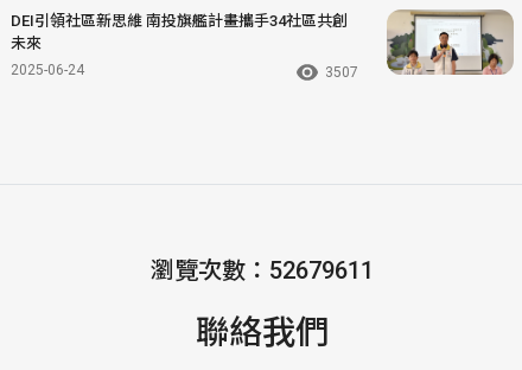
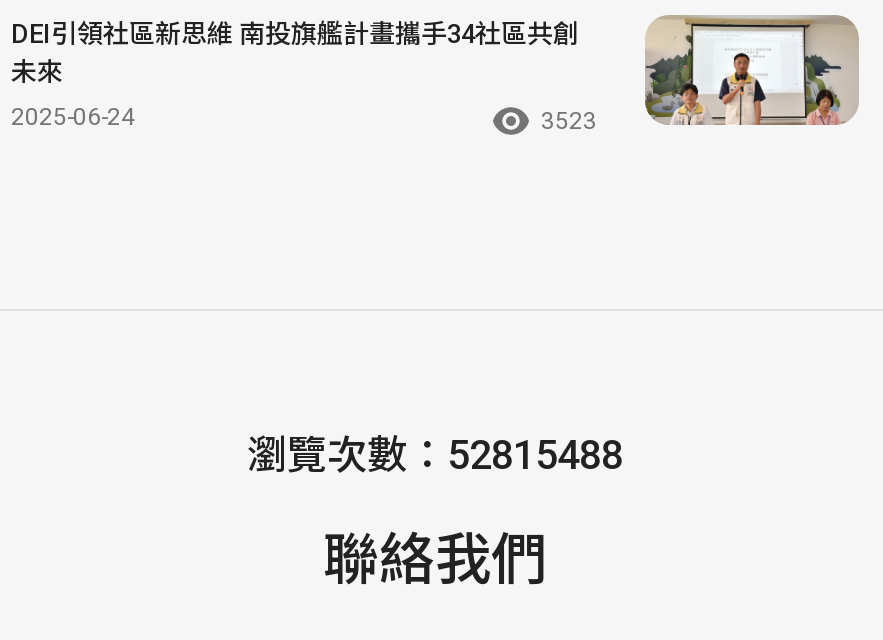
- 3507
+ 3523

- 瀏覽次數：52679611
+ 瀏覽次數：52815488
